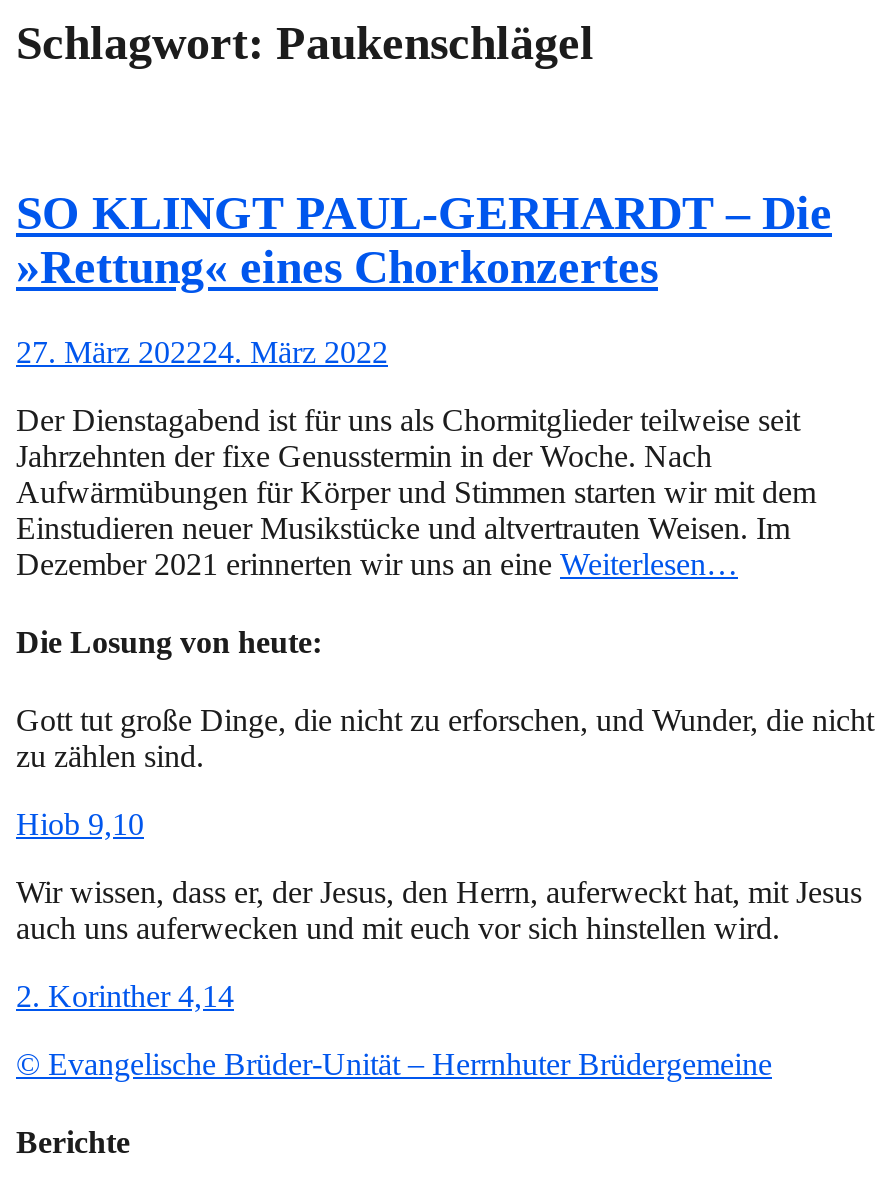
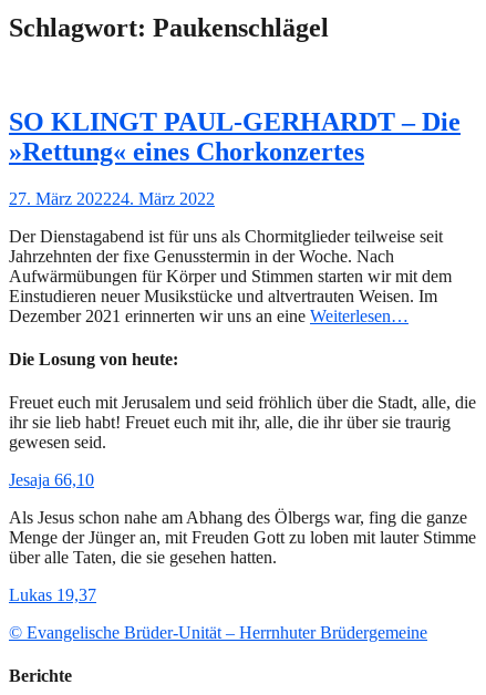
- Gott tut große Dinge, die nicht zu erforschen, und Wunder, die nicht
- zu zählen sind.
+ Freuet euch mit Jerusalem und seid fröhlich über die Stadt, alle, die
+ ihr sie lieb habt! Freuet euch mit ihr, alle, die ihr über sie traurig
+ gewesen seid.

- Hiob 9,10
+ Jesaja 66,10

- Wir wissen, dass er, der Jesus, den Herrn, auferweckt hat, mit Jesus
- auch uns auferwecken und mit euch vor sich hinstellen wird.
+ Als Jesus schon nahe am Abhang des Ölbergs war, fing die ganze
+ Menge der Jünger an, mit Freuden Gott zu loben mit lauter Stimme
+ über alle Taten, die sie gesehen hatten.

- 2. Korinther 4,14
+ Lukas 19,37
